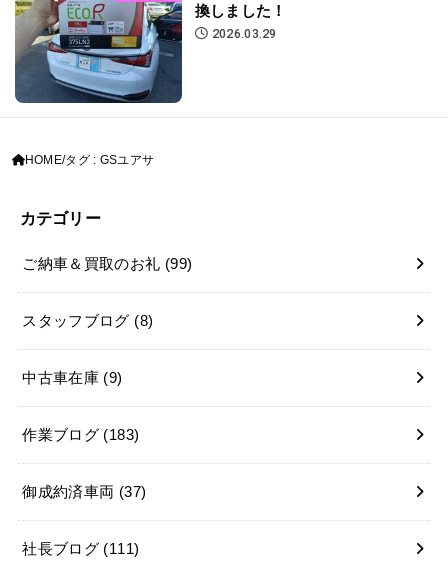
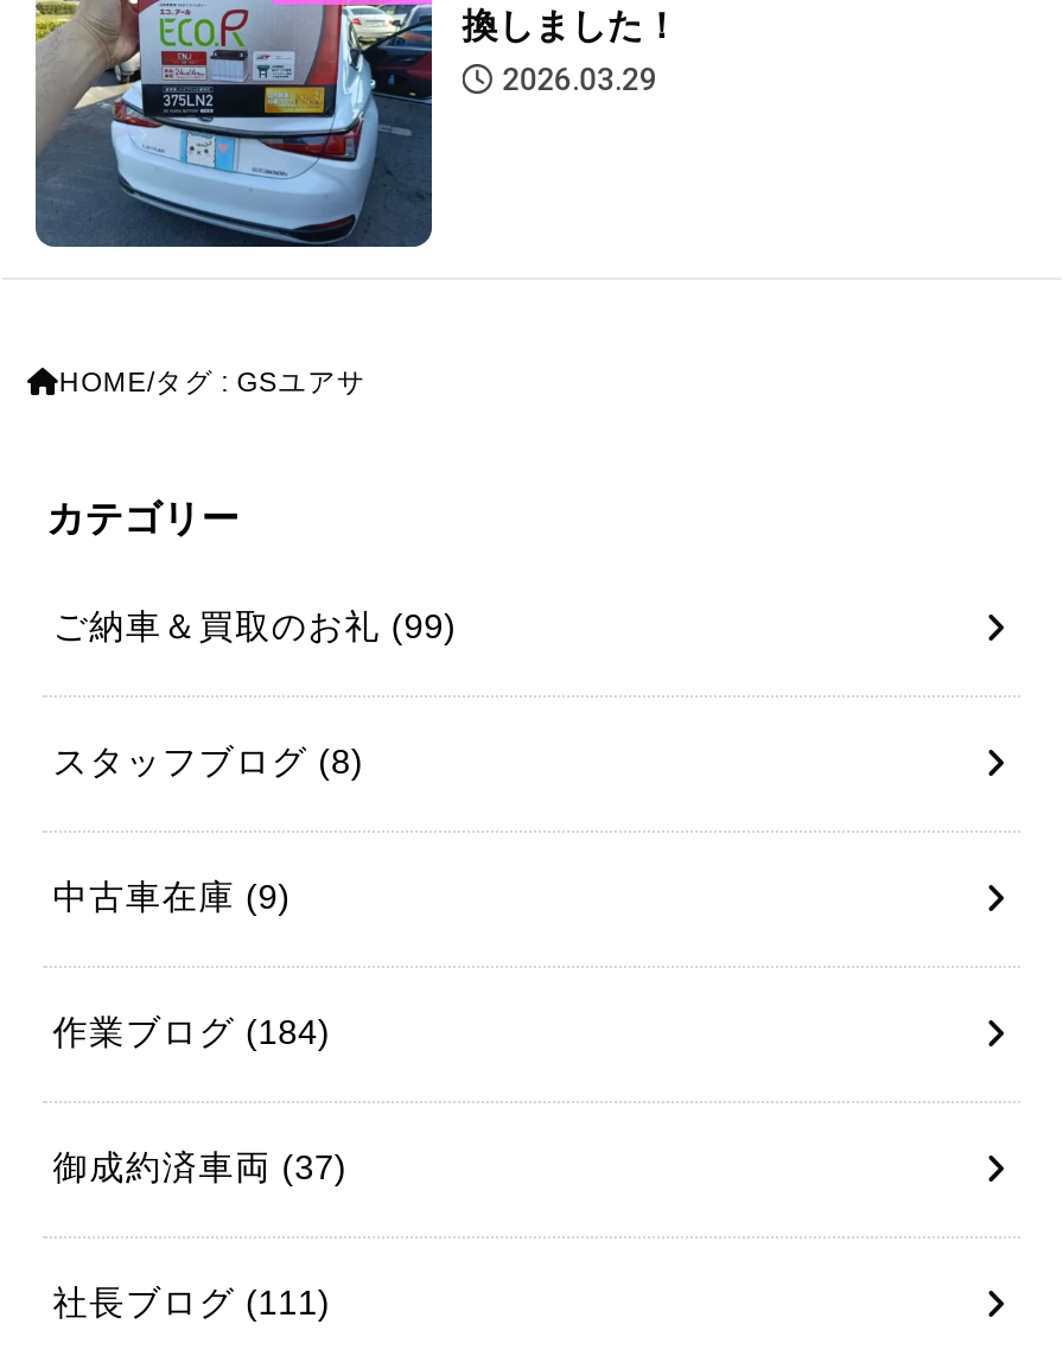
- 作業ブログ(183)
+ 作業ブログ(184)
